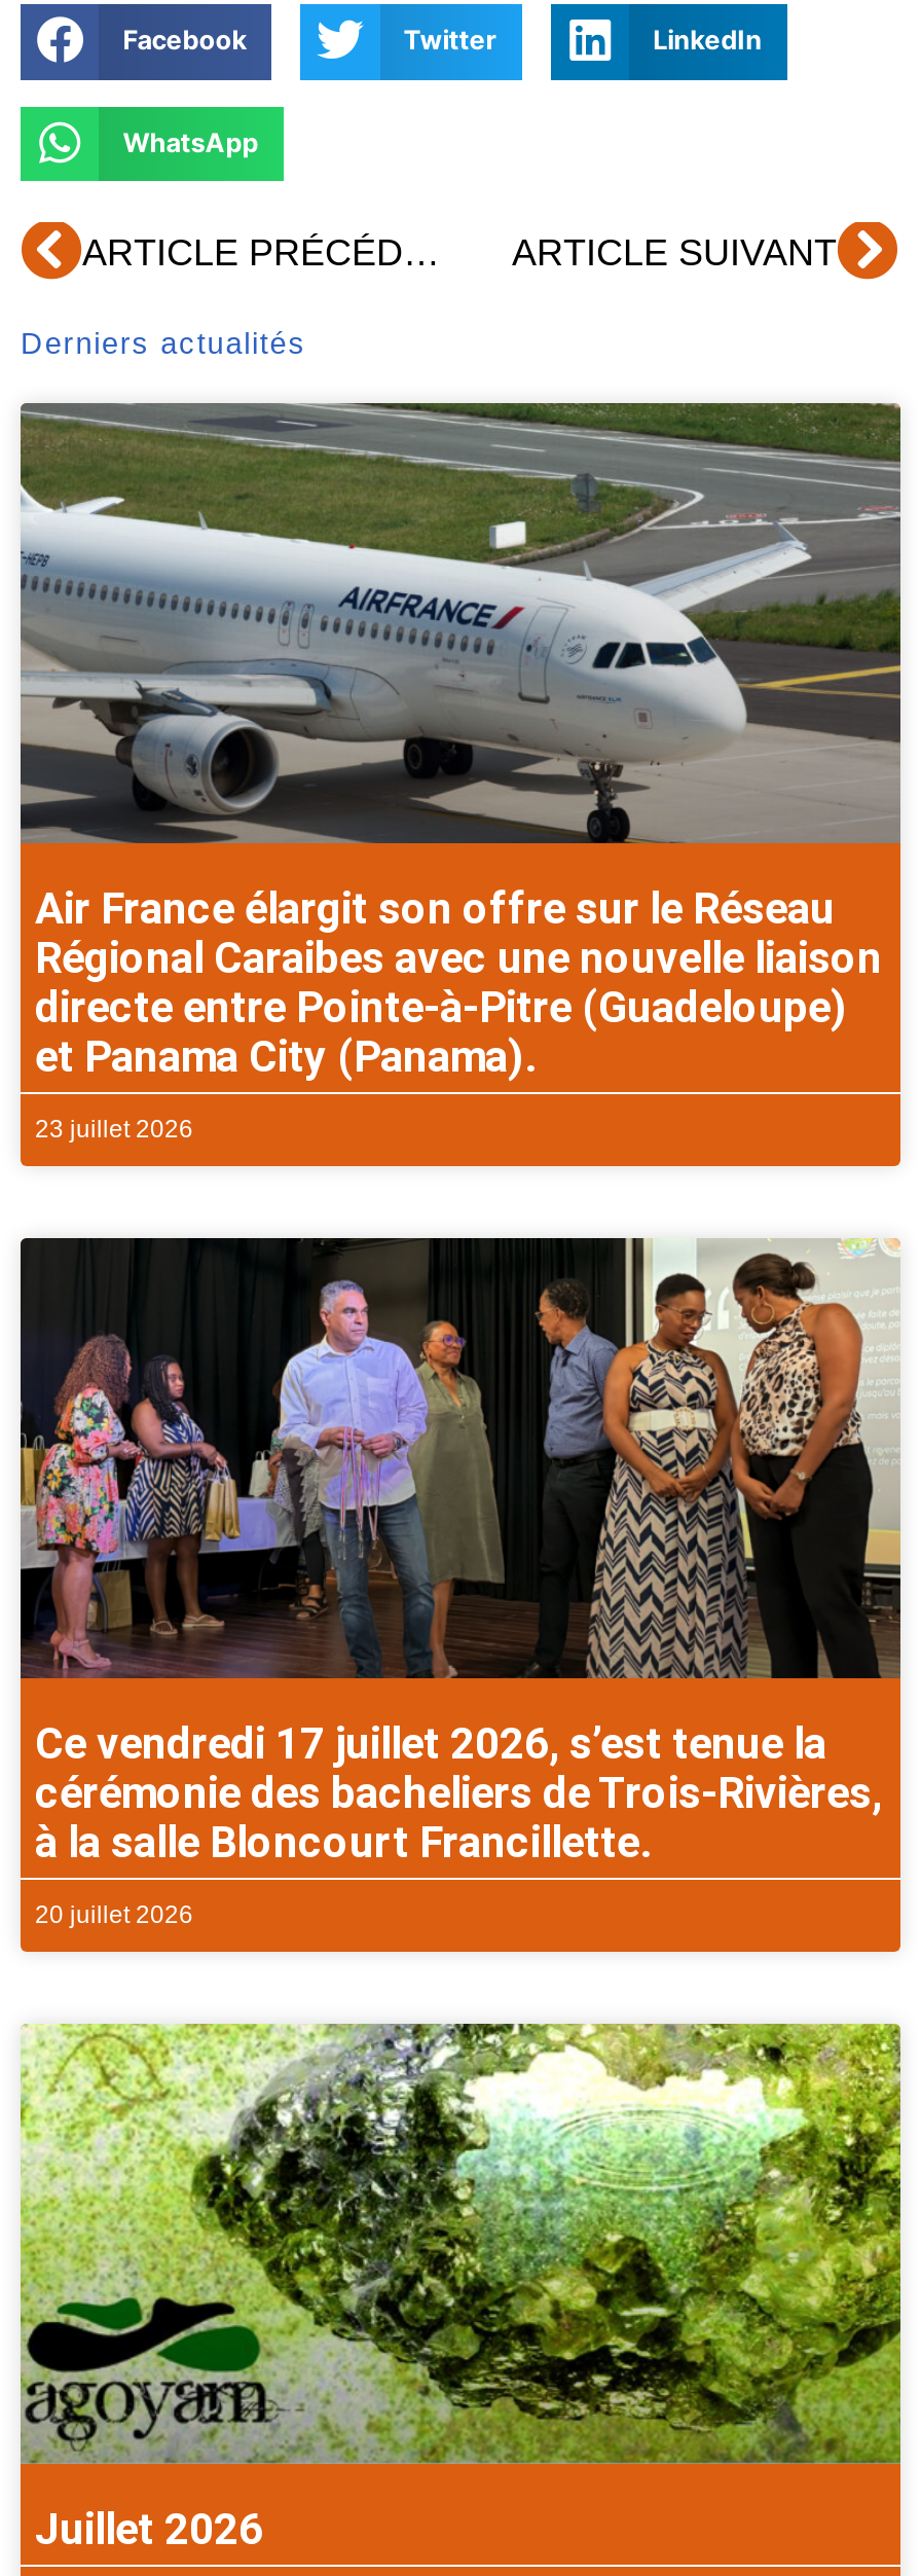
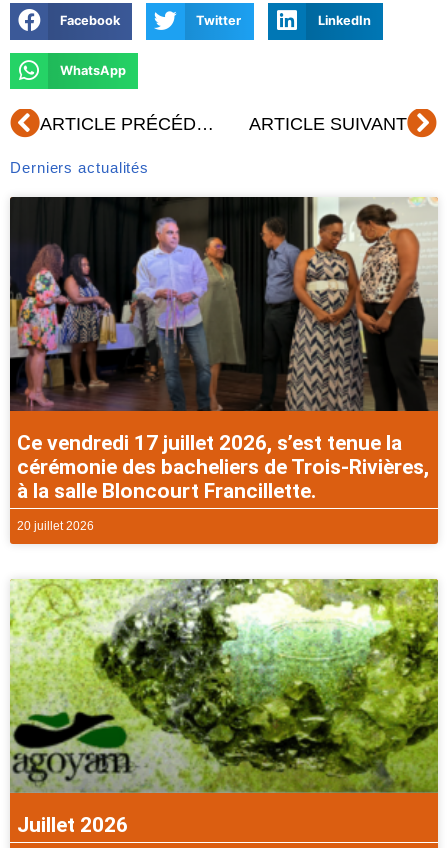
- [image]
- Air France élargit son offre sur le Réseau
- Régional Caraibes avec une nouvelle liaison
- directe entre Pointe-à-Pitre (Guadeloupe)
- et Panama City (Panama).
- 23 juillet 2026
